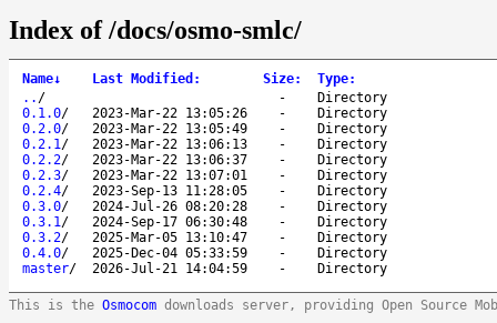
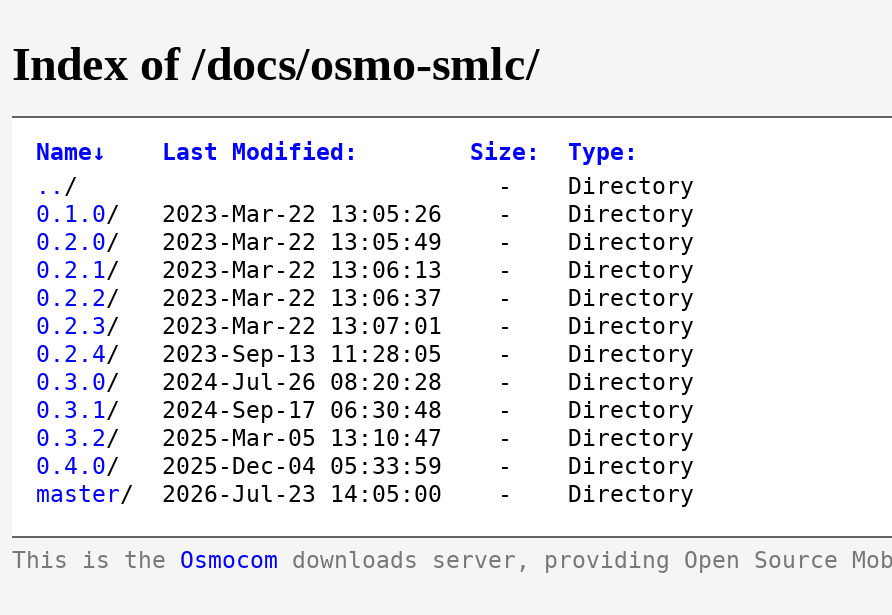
- 2026-Jul-21 14:04:59
+ 2026-Jul-23 14:05:00
